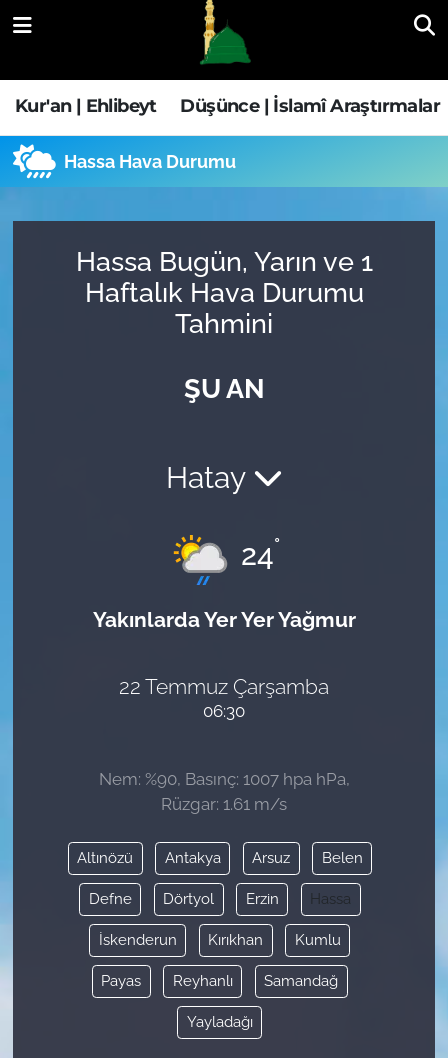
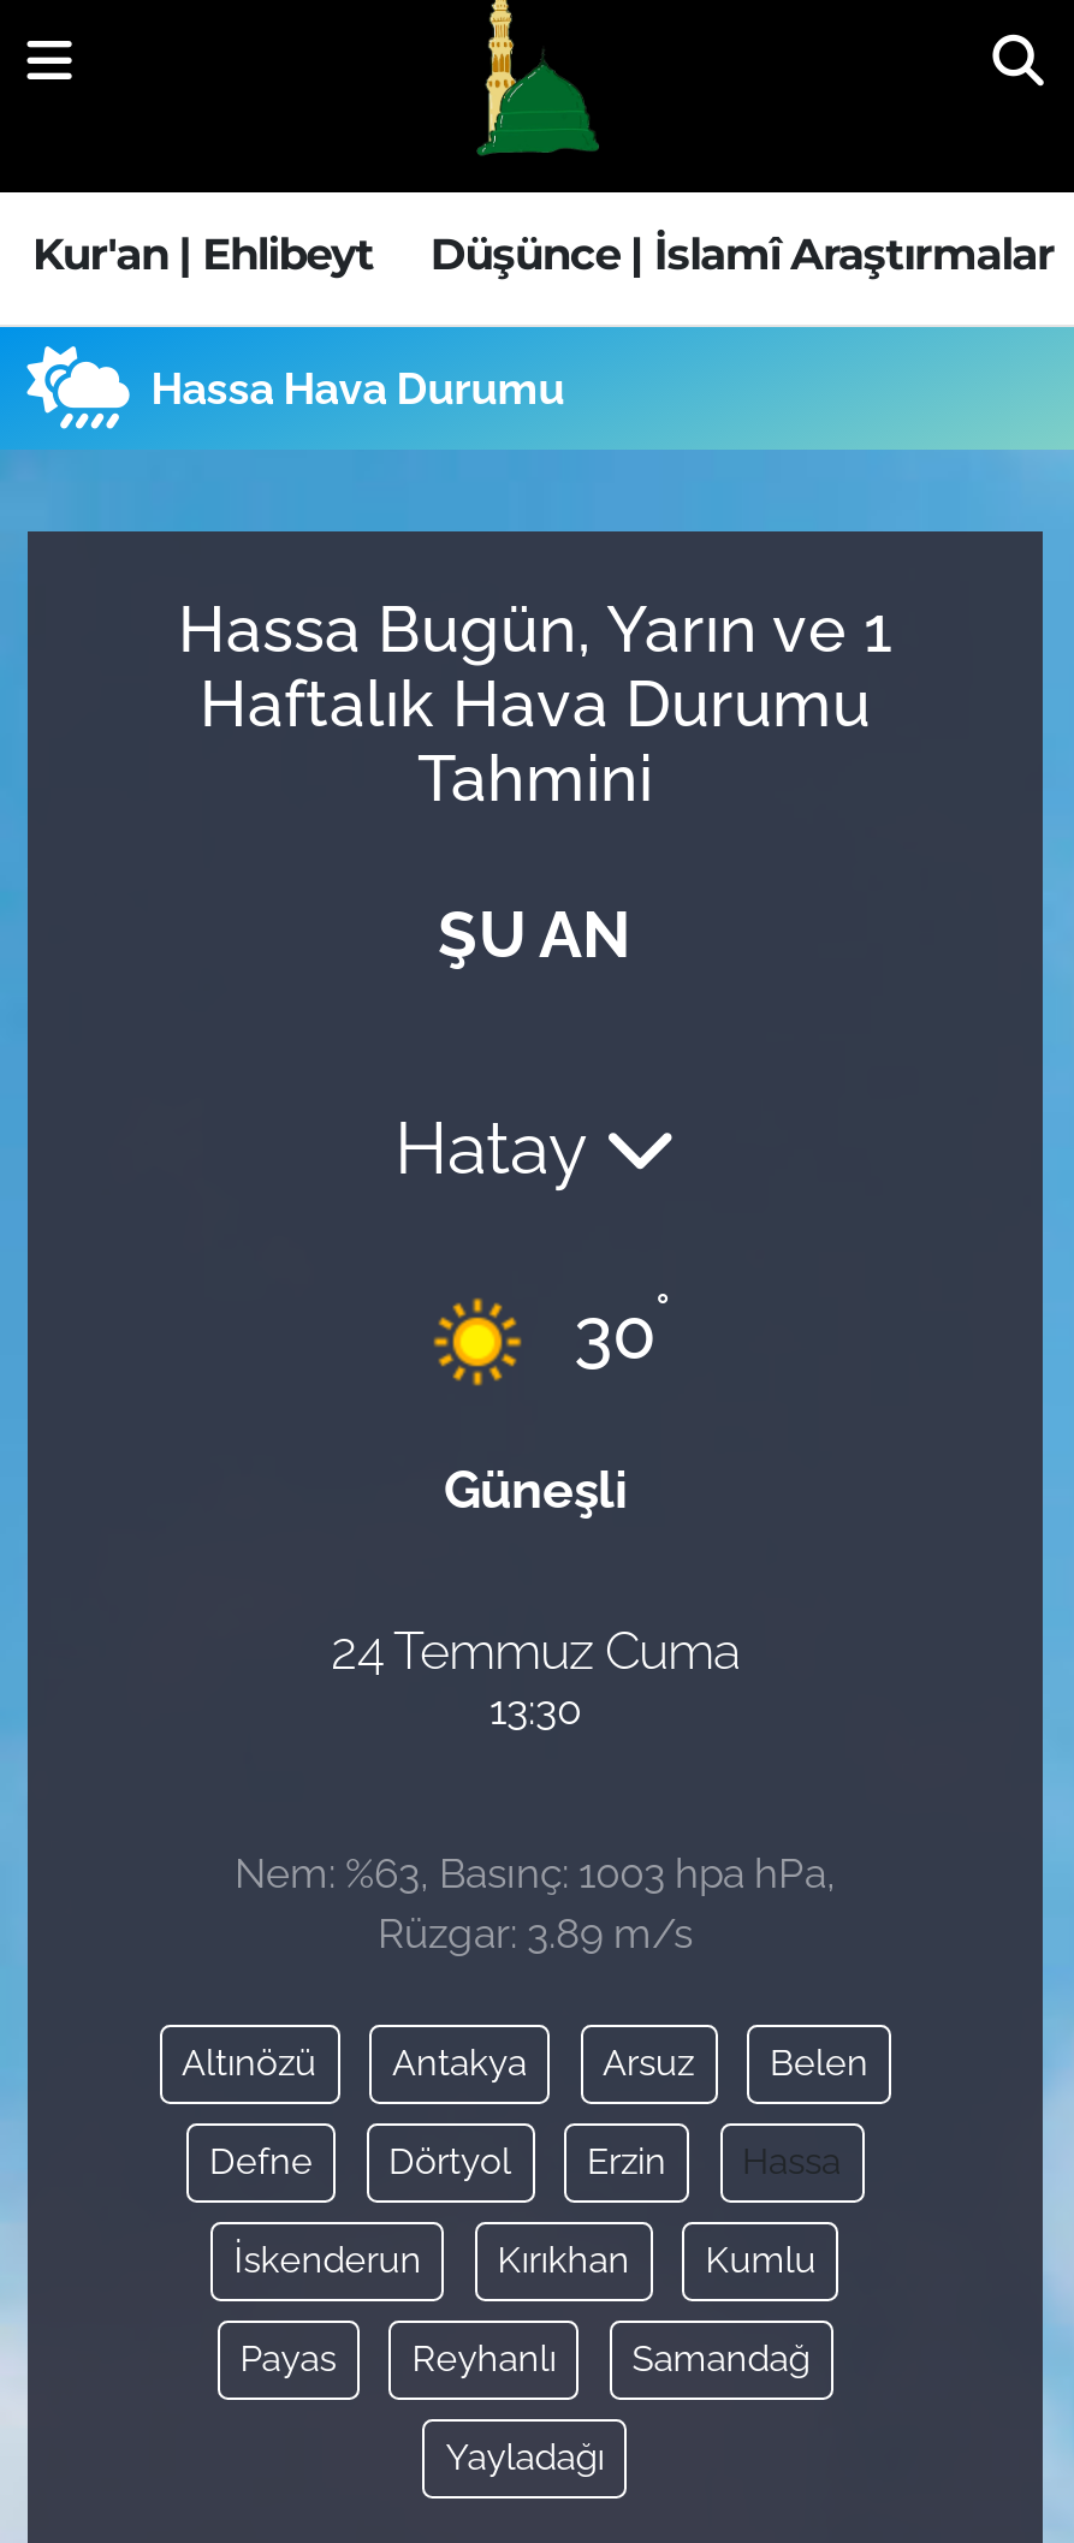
- [image]
- 24°
+ [image]
+ 30°

- Yakınlarda Yer Yer Yağmur
+ Güneşli

- 22 Temmuz Çarşamba
- 06:30
+ 24 Temmuz Cuma
+ 13:30

- Nem: %90, Basınç: 1007 hpa hPa,
- Rüzgar: 1.61 m/s
+ Nem: %63, Basınç: 1003 hpa hPa,
+ Rüzgar: 3.89 m/s
